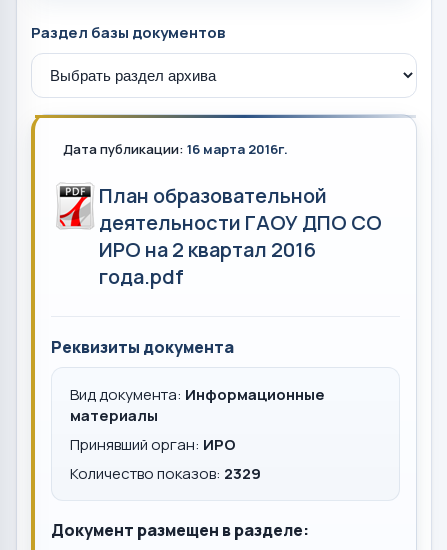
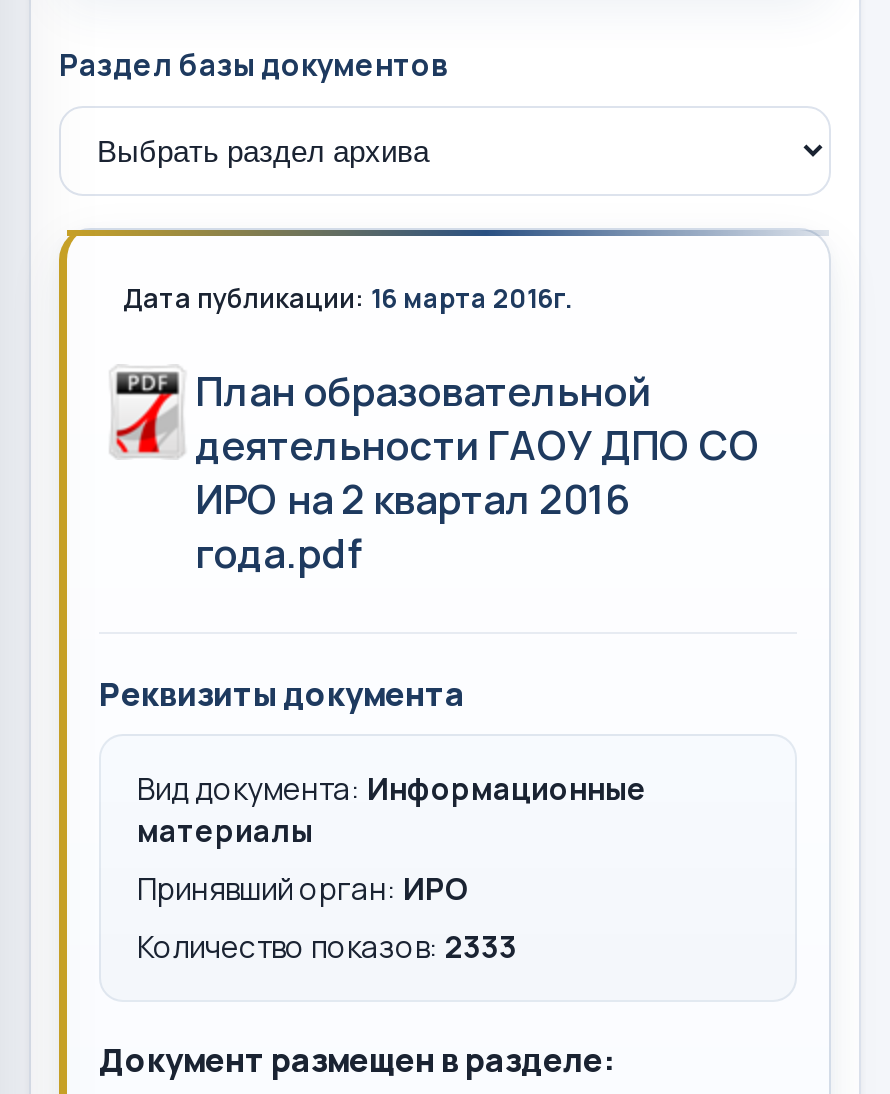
- Количество показов: 2329
+ Количество показов: 2333
